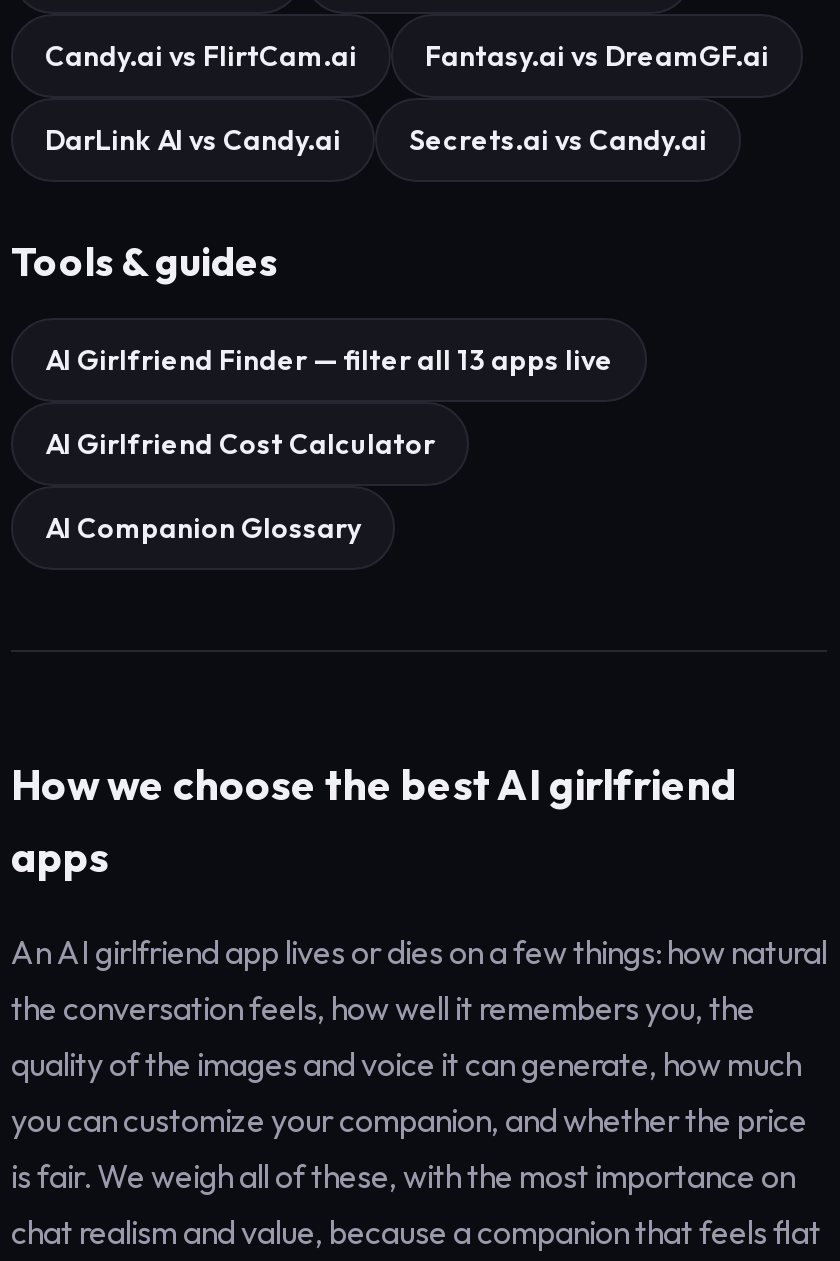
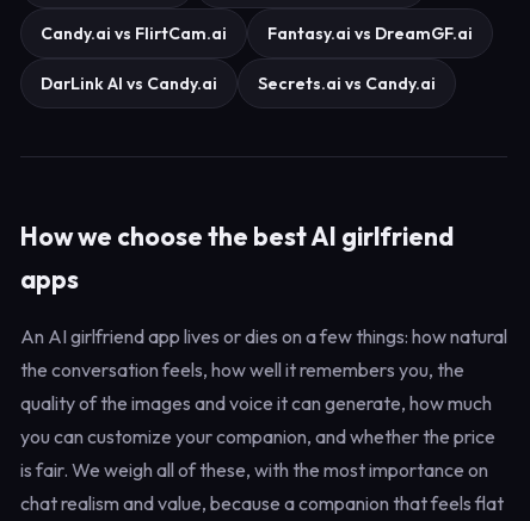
- Tools & guides
- AI Girlfriend Finder — filter all 13 apps live
- AI Girlfriend Cost Calculator
- AI Companion Glossary
